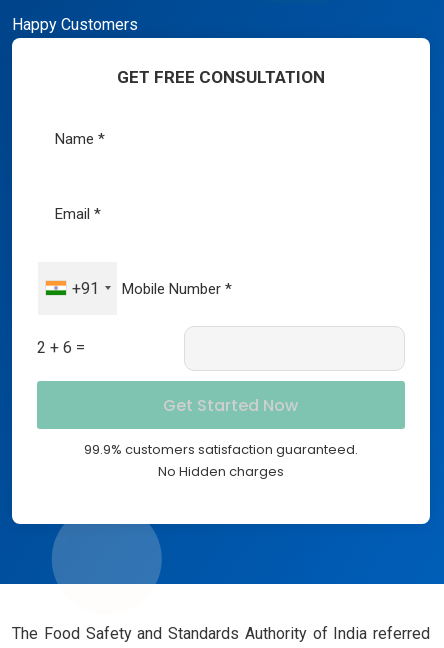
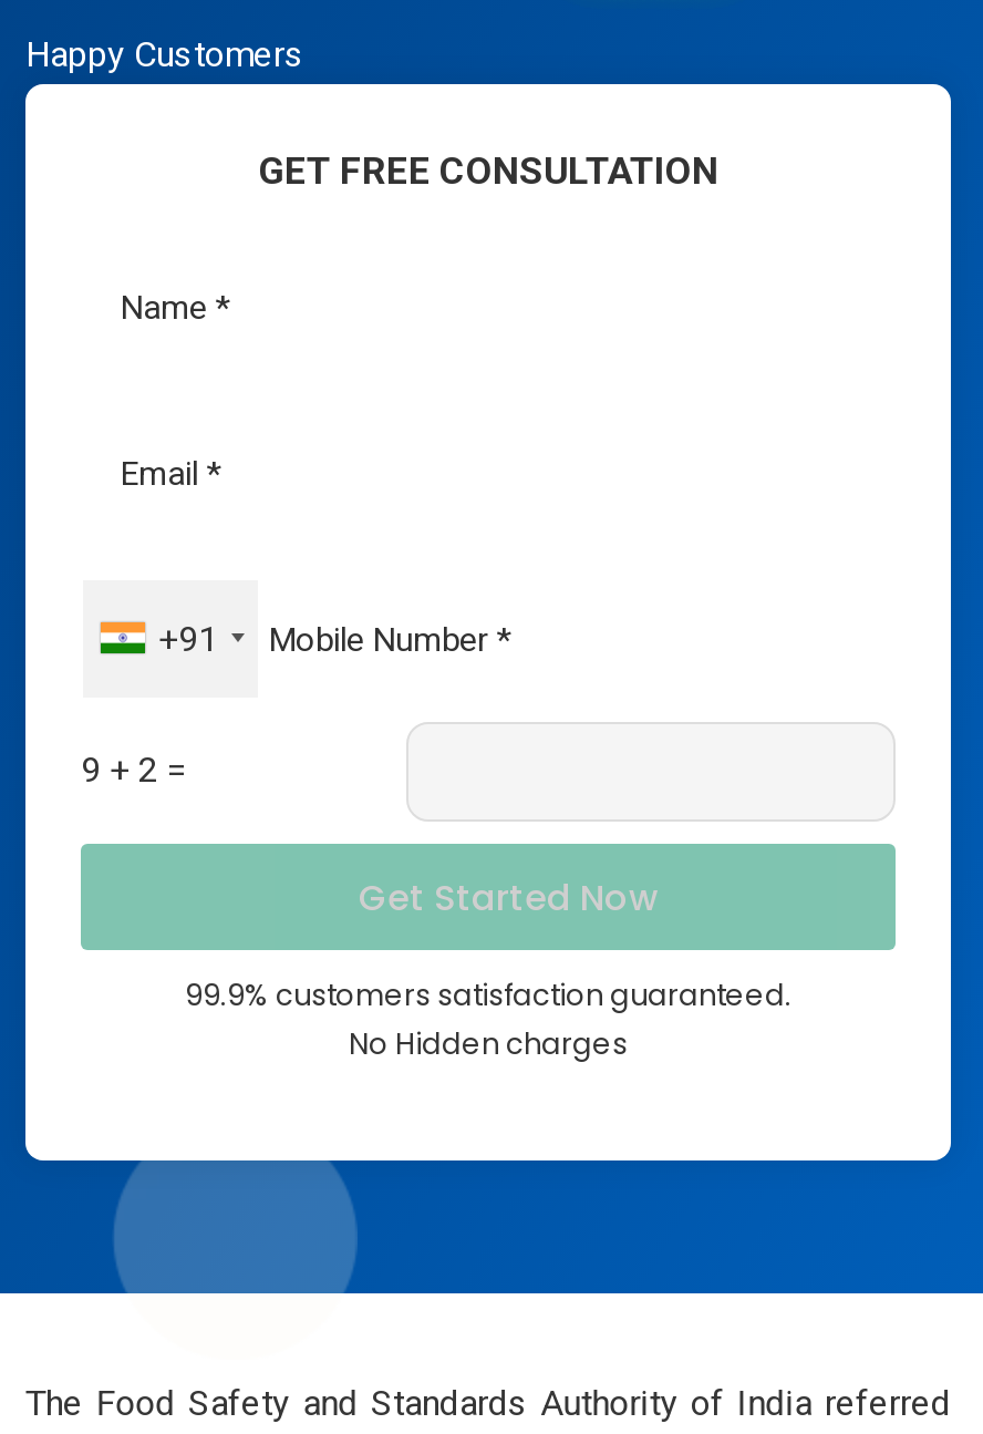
- 2 + 6 =
+ 9 + 2 =
